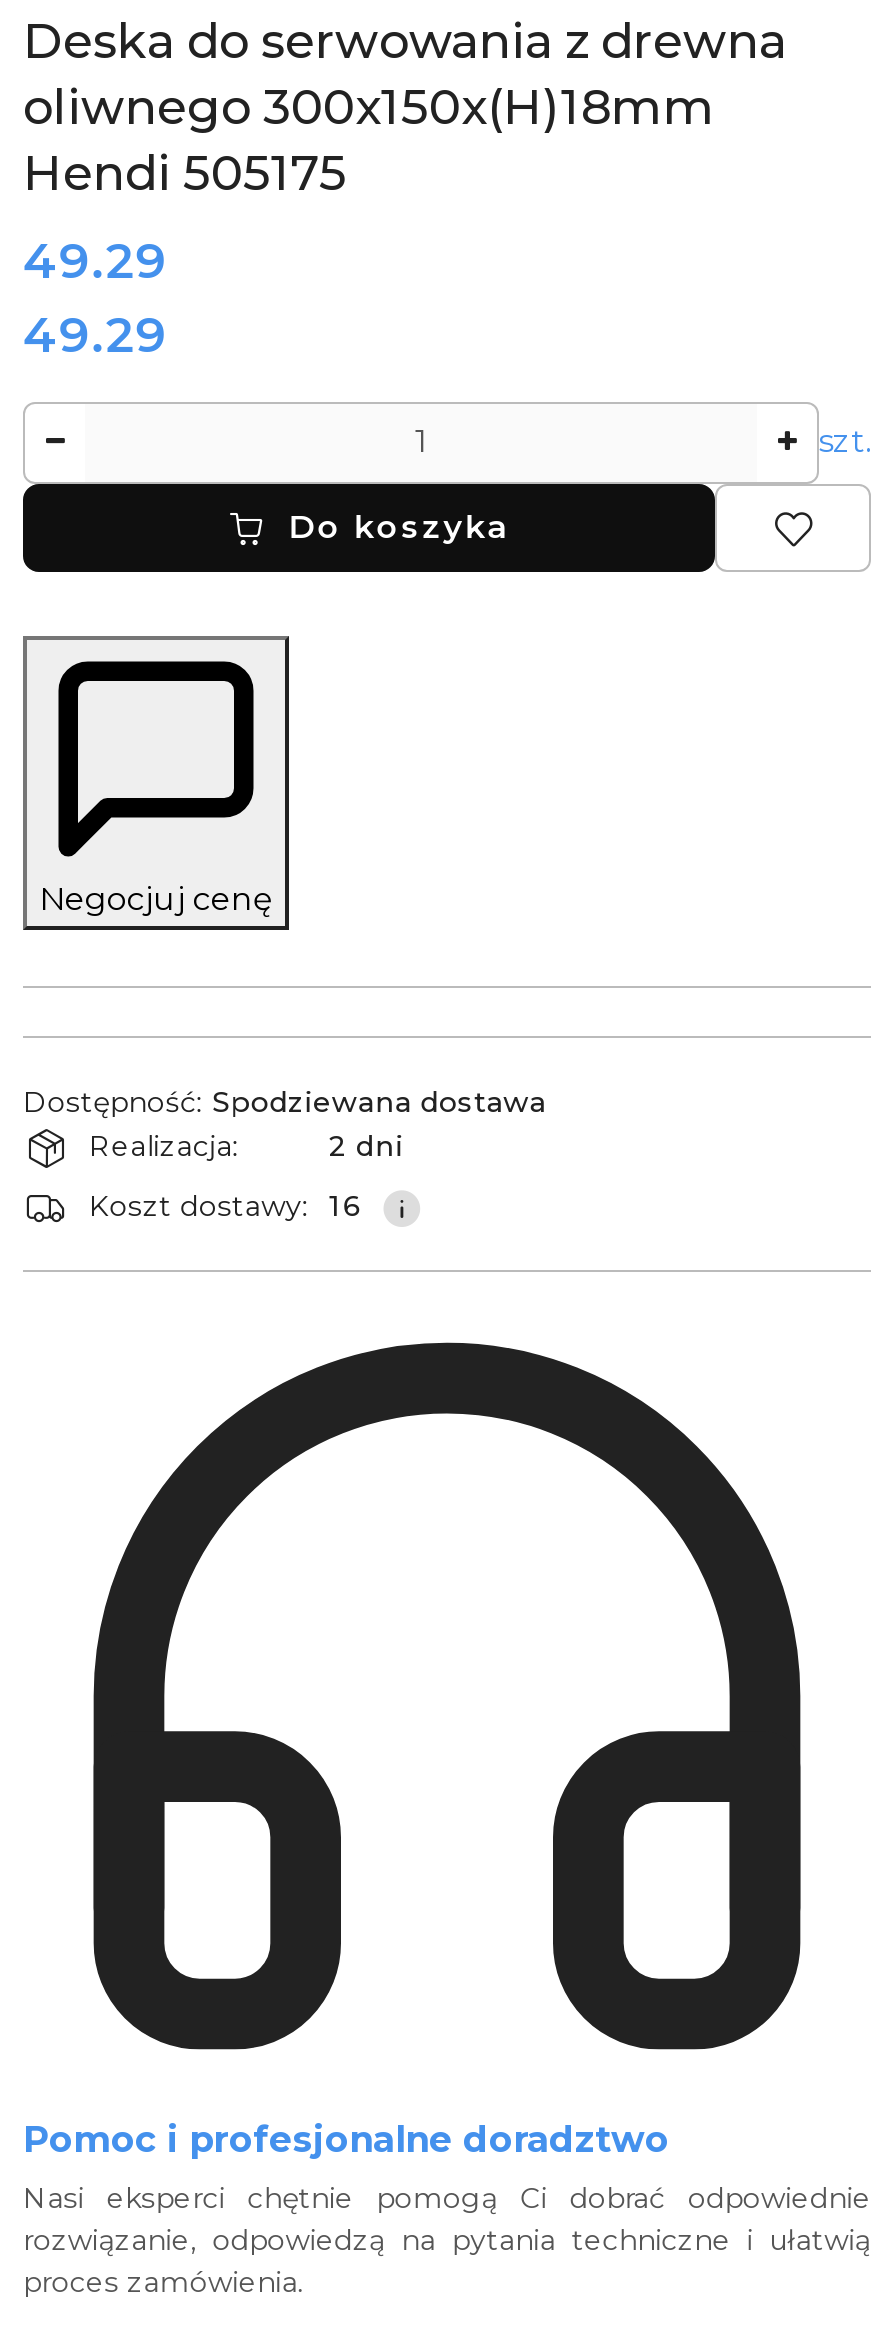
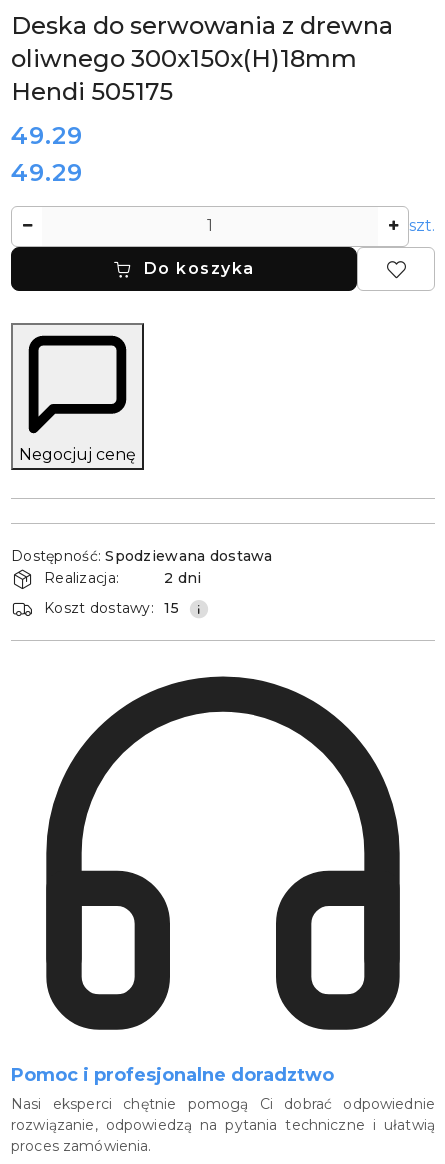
- Koszt dostawy: 16
+ Koszt dostawy: 15
